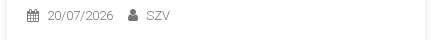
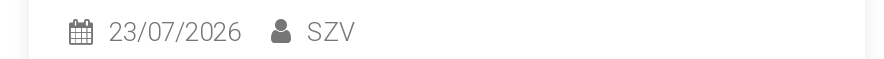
- 20/07/2026
+ 23/07/2026
